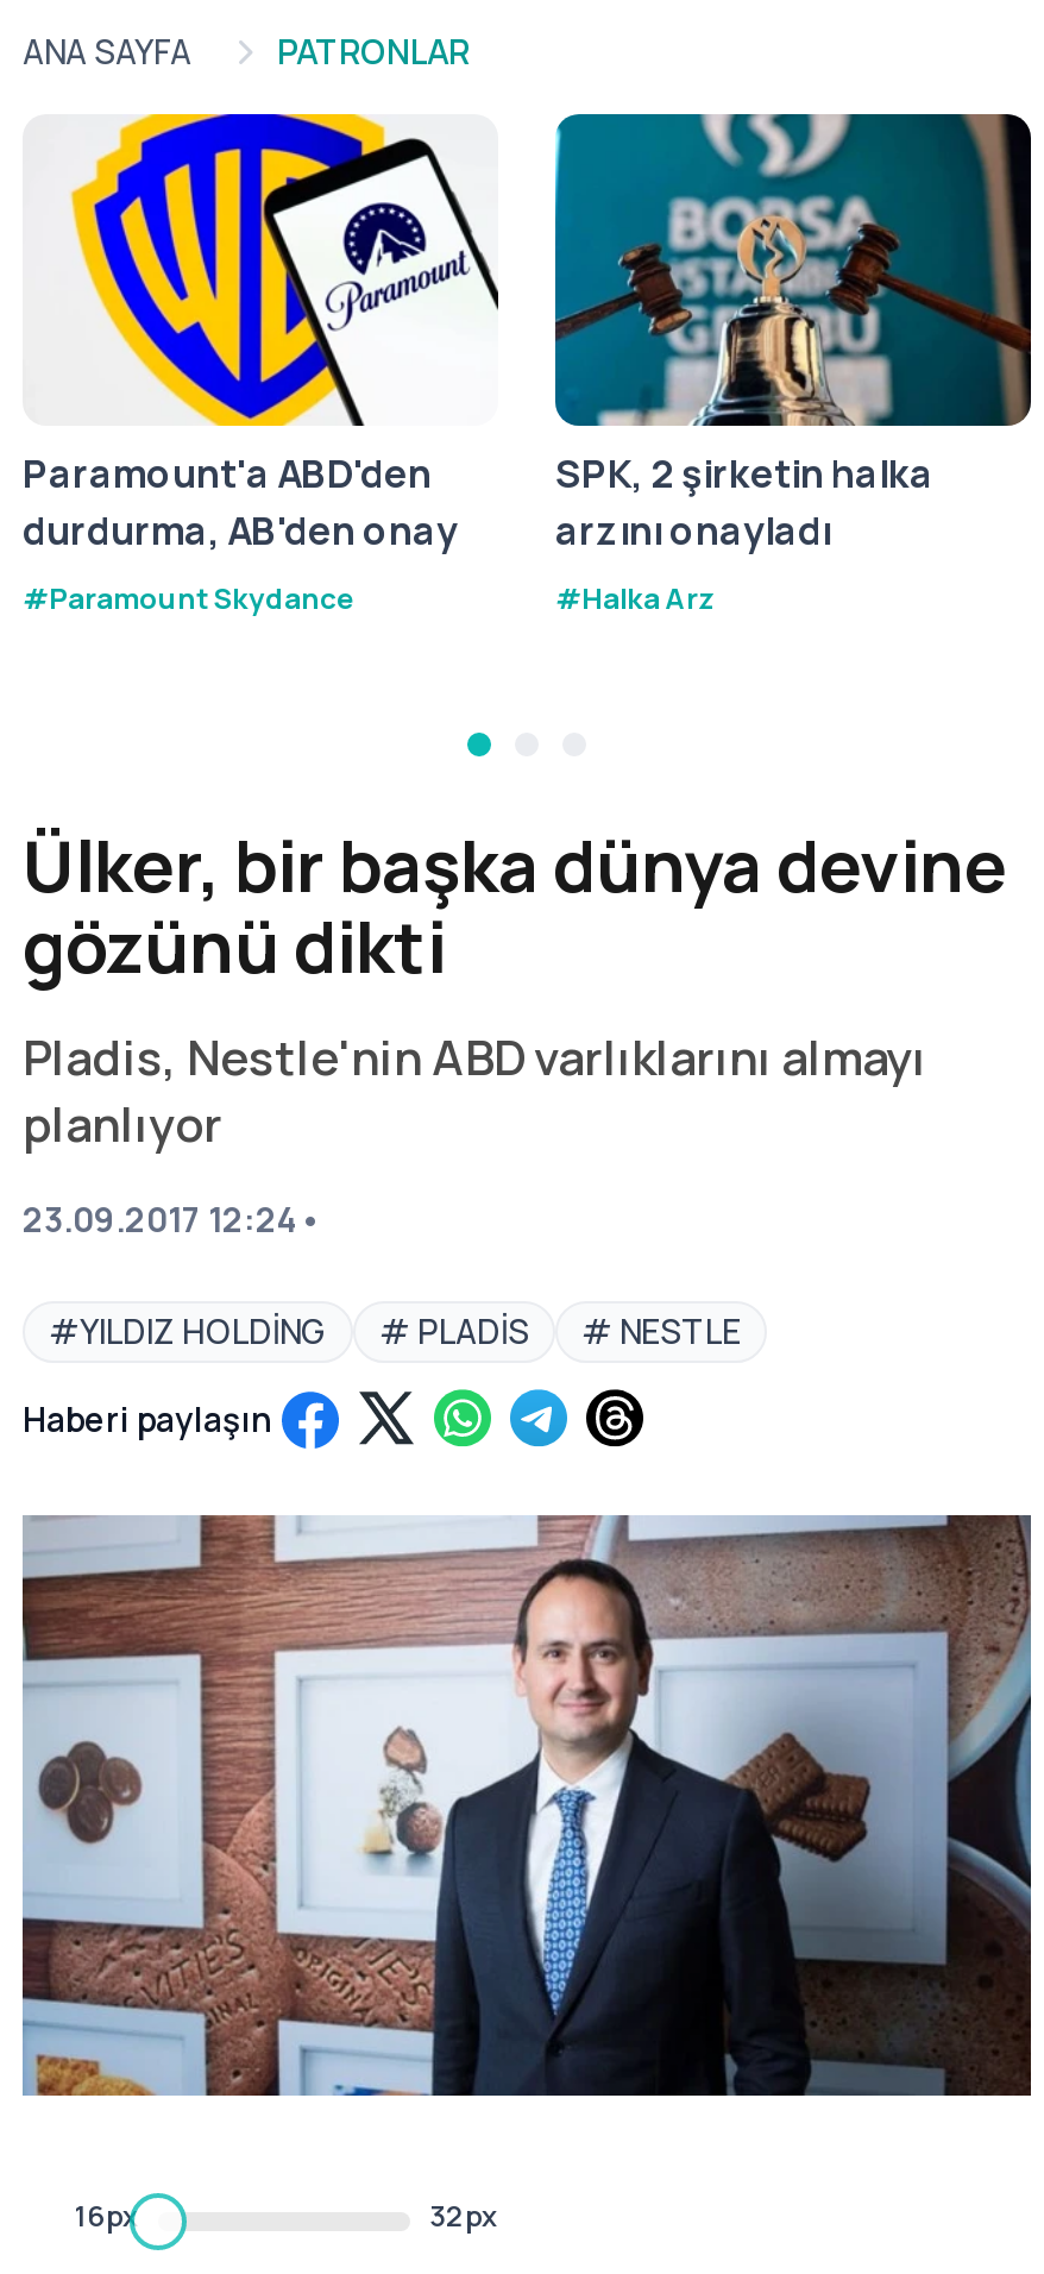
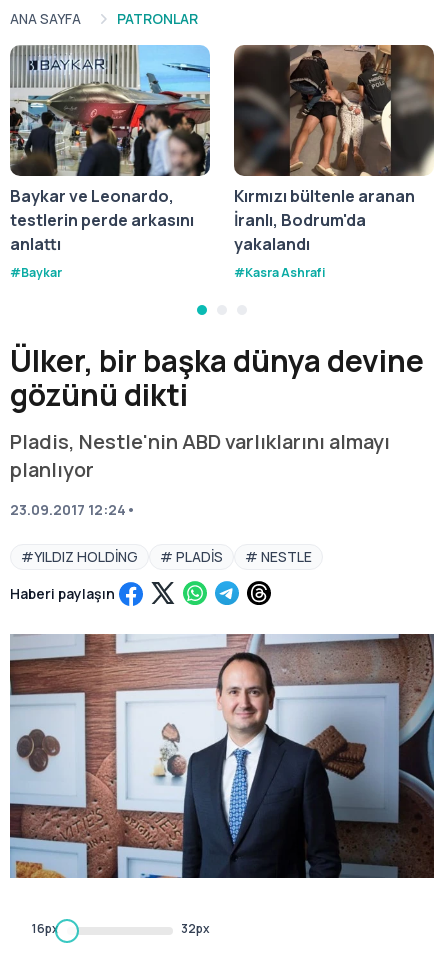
- [image]
- Paramount'a ABD'den
- durdurma, AB'den onay
- #Paramount Skydance
+ [image]
+ Baykar ve Leonardo,
+ testlerin perde arkasını
+ anlattı
+ #Baykar

- [image]
- SPK, 2 şirketin halka
- arzını onayladı
- #Halka Arz
+ [image]
+ Kırmızı bültenle aranan
+ İranlı, Bodrum'da
+ yakalandı
+ #Kasra Ashrafi
